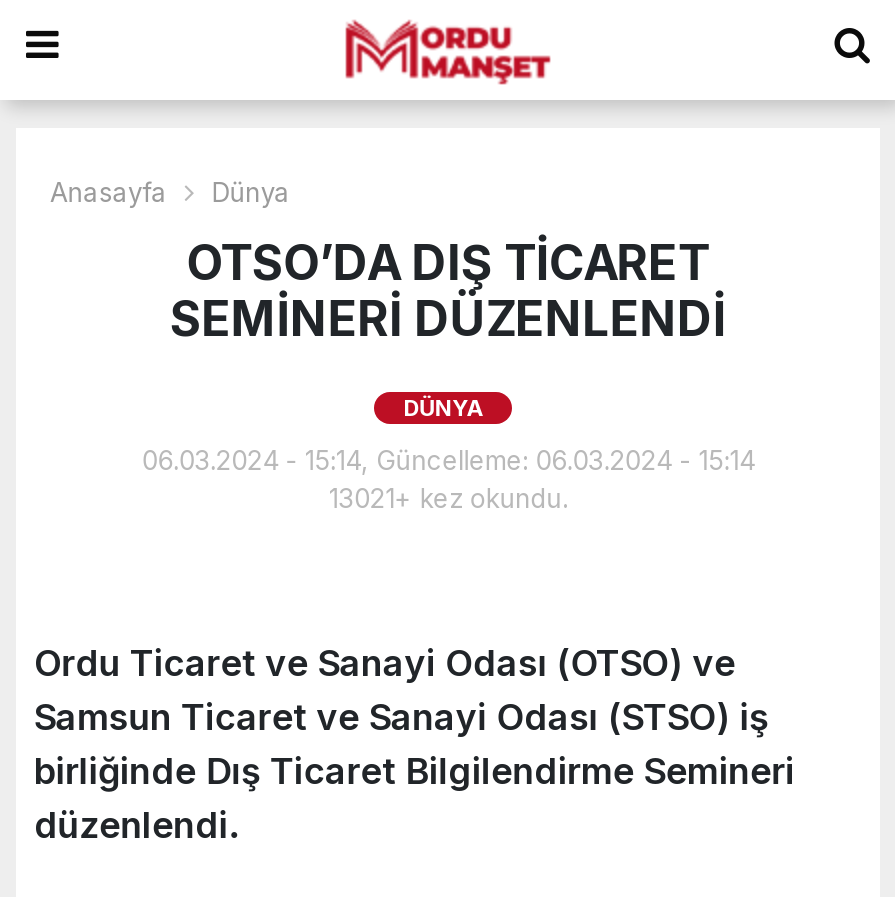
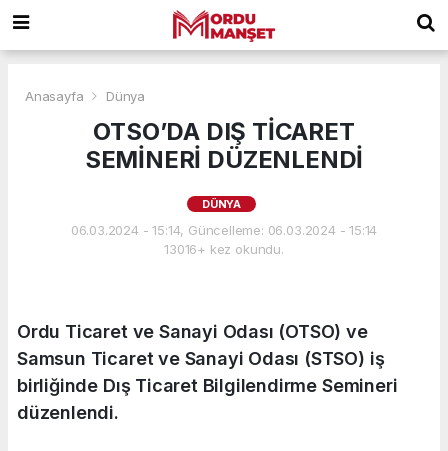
- 13021+ kez okundu.
+ 13016+ kez okundu.
